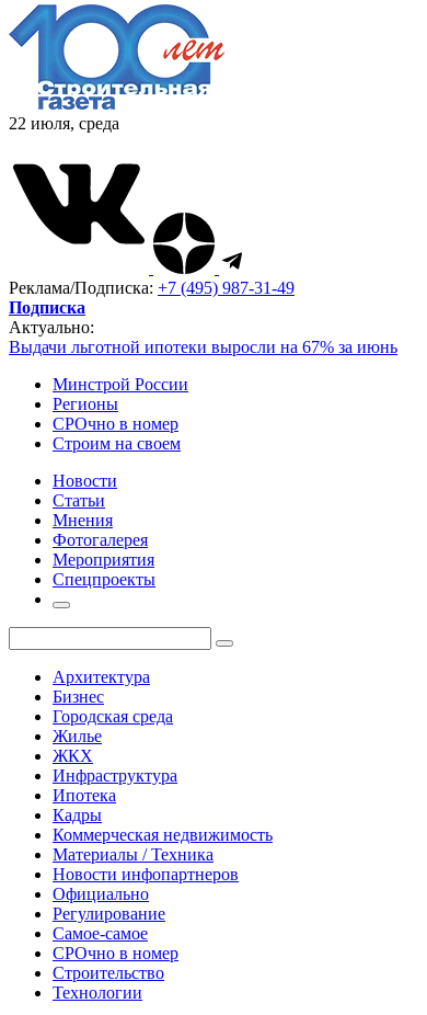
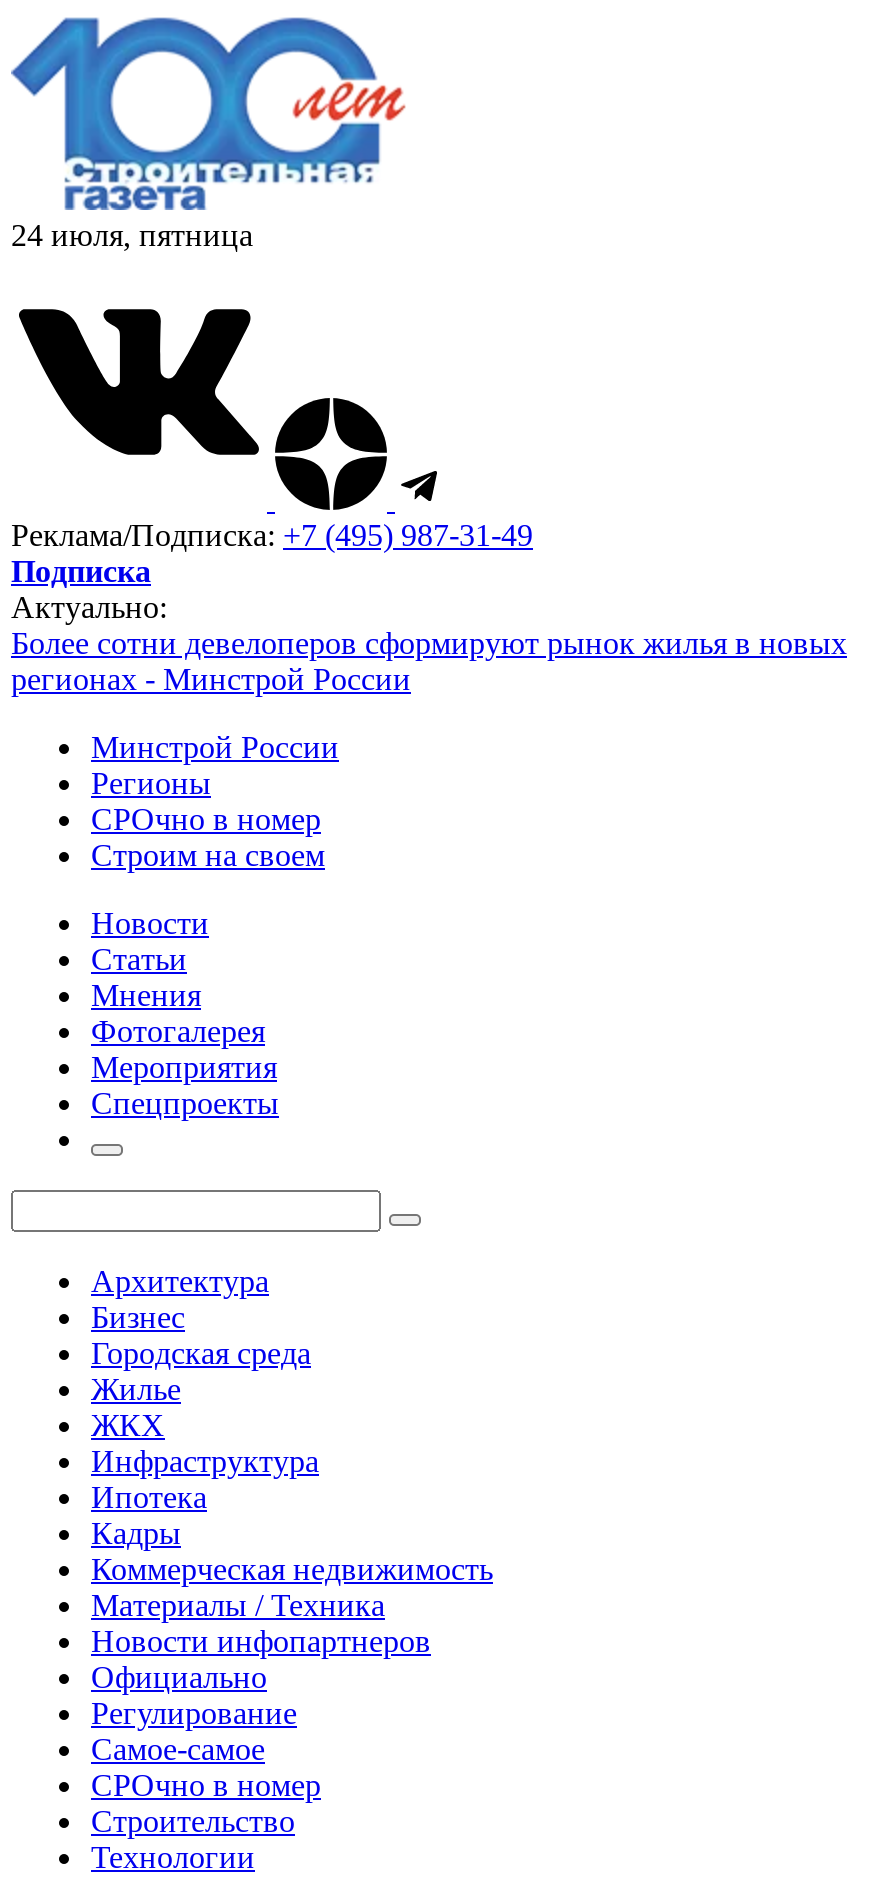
- 22 июля, среда
+ 24 июля, пятница

- Выдачи льготной ипотеки выросли на 67% за июнь
+ Более сотни девелоперов сформируют рынок жилья в новых
+ регионах - Минстрой России
